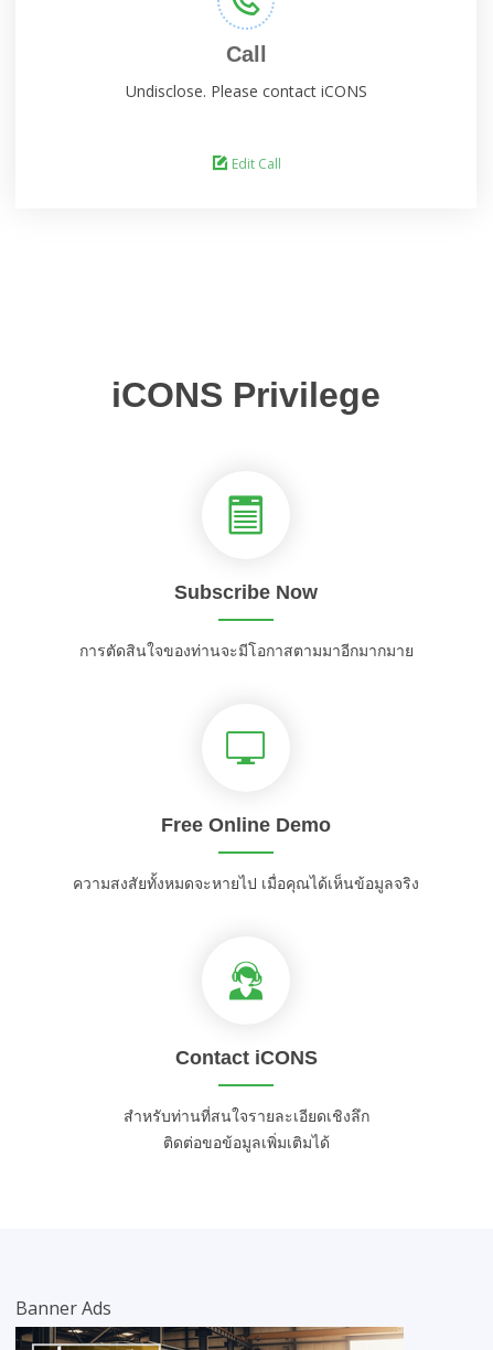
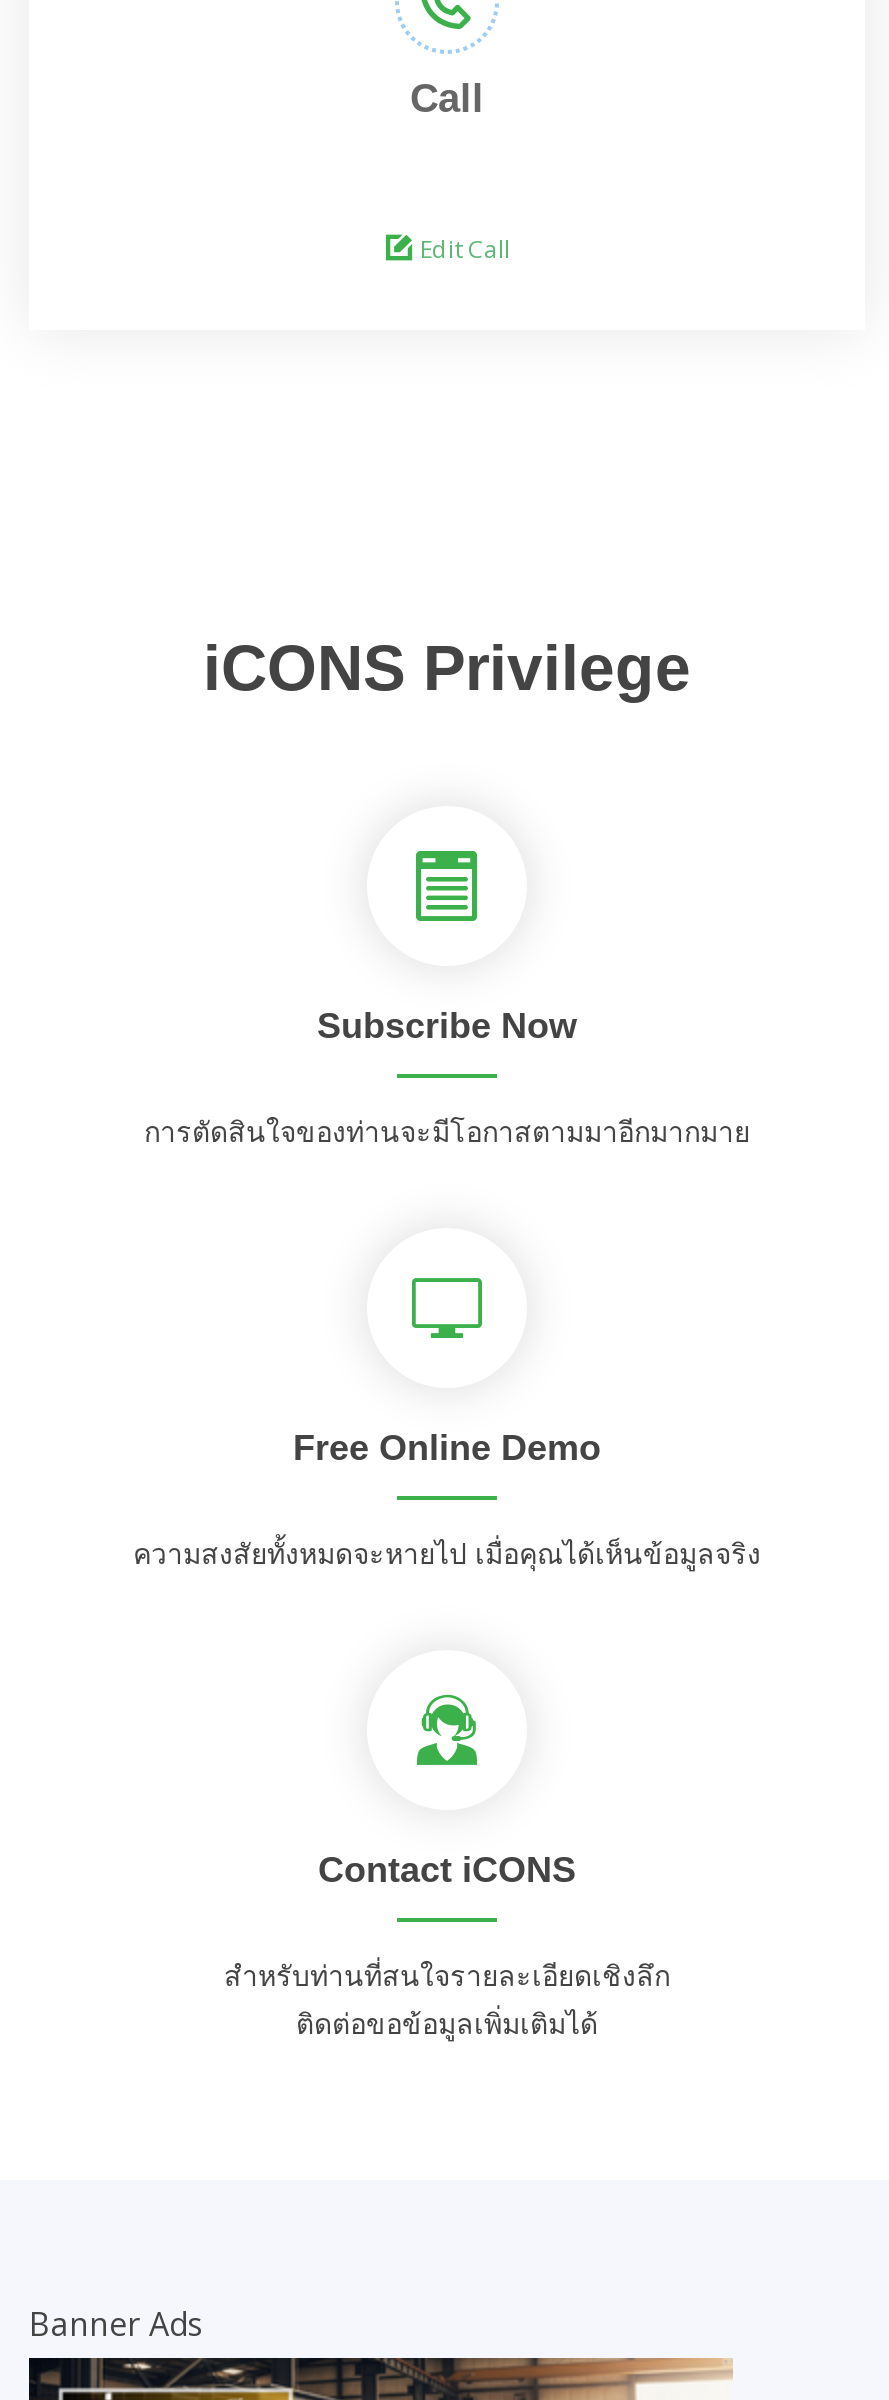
- Undisclose. Please contact iCONS
